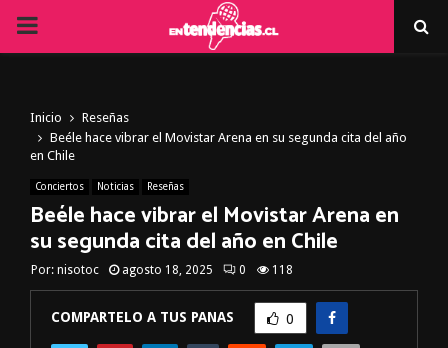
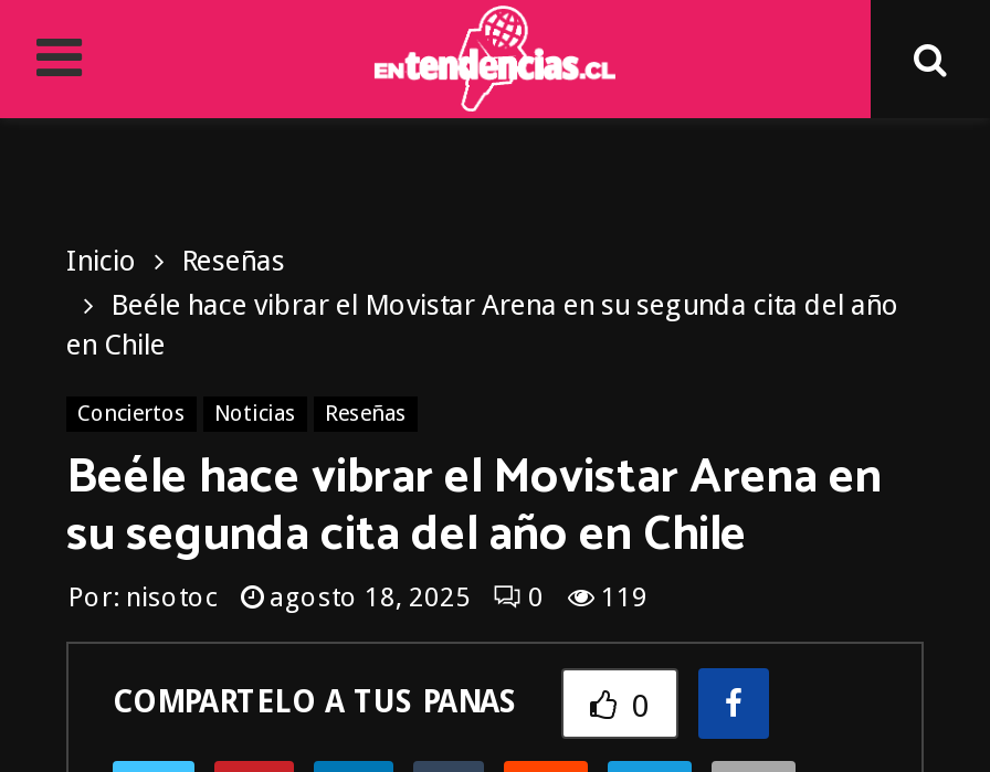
- Por: nisotoc agosto 18, 2025 0 118
+ Por: nisotoc agosto 18, 2025 0 119
